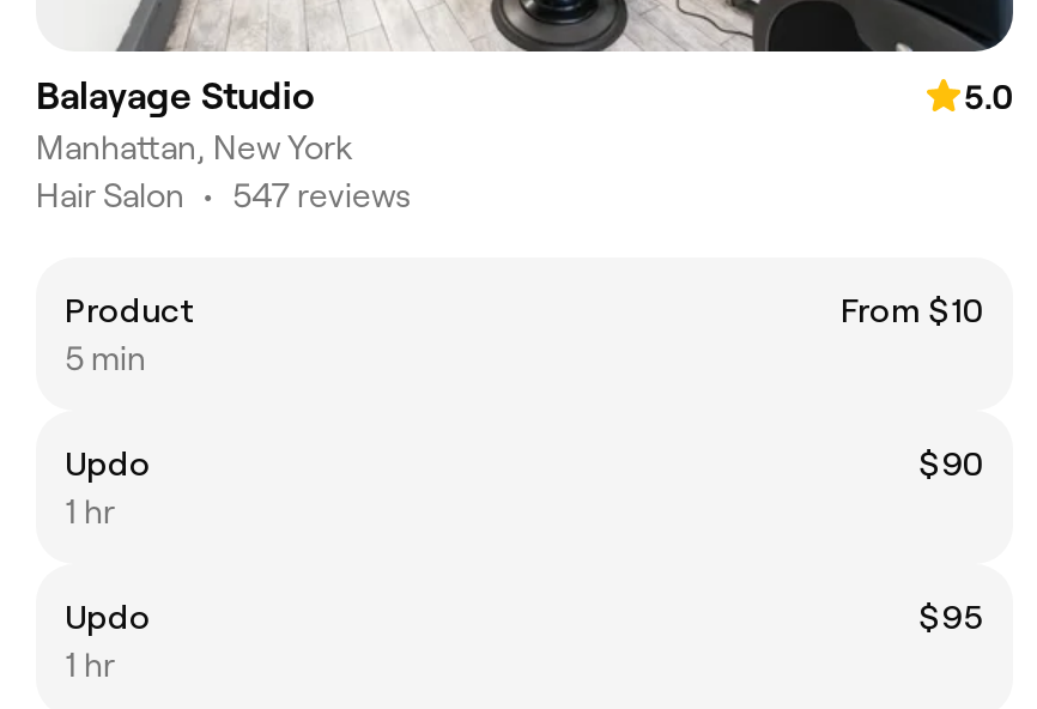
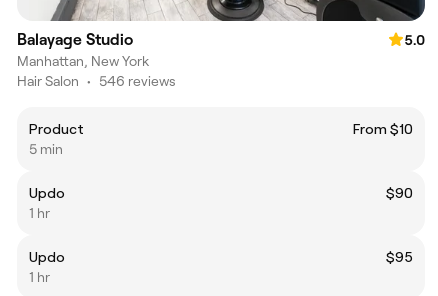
- Hair Salon • 547 reviews
+ Hair Salon • 546 reviews
